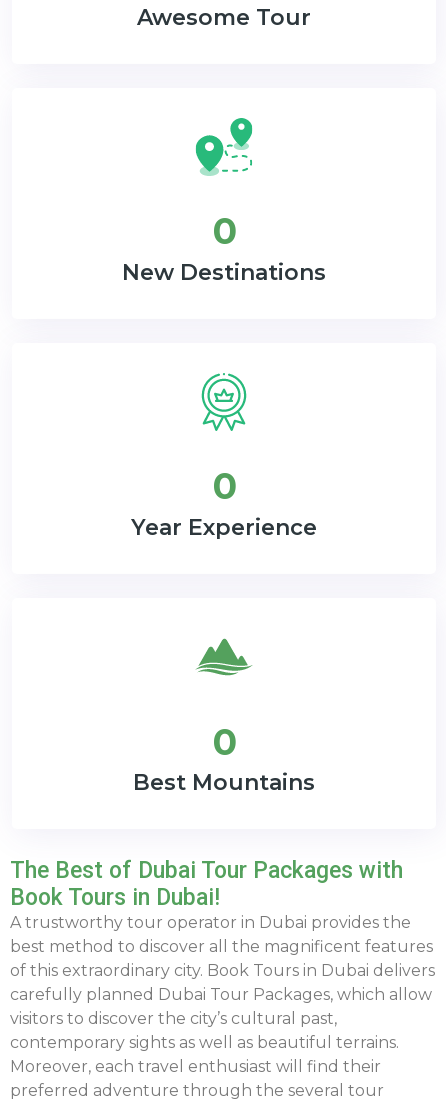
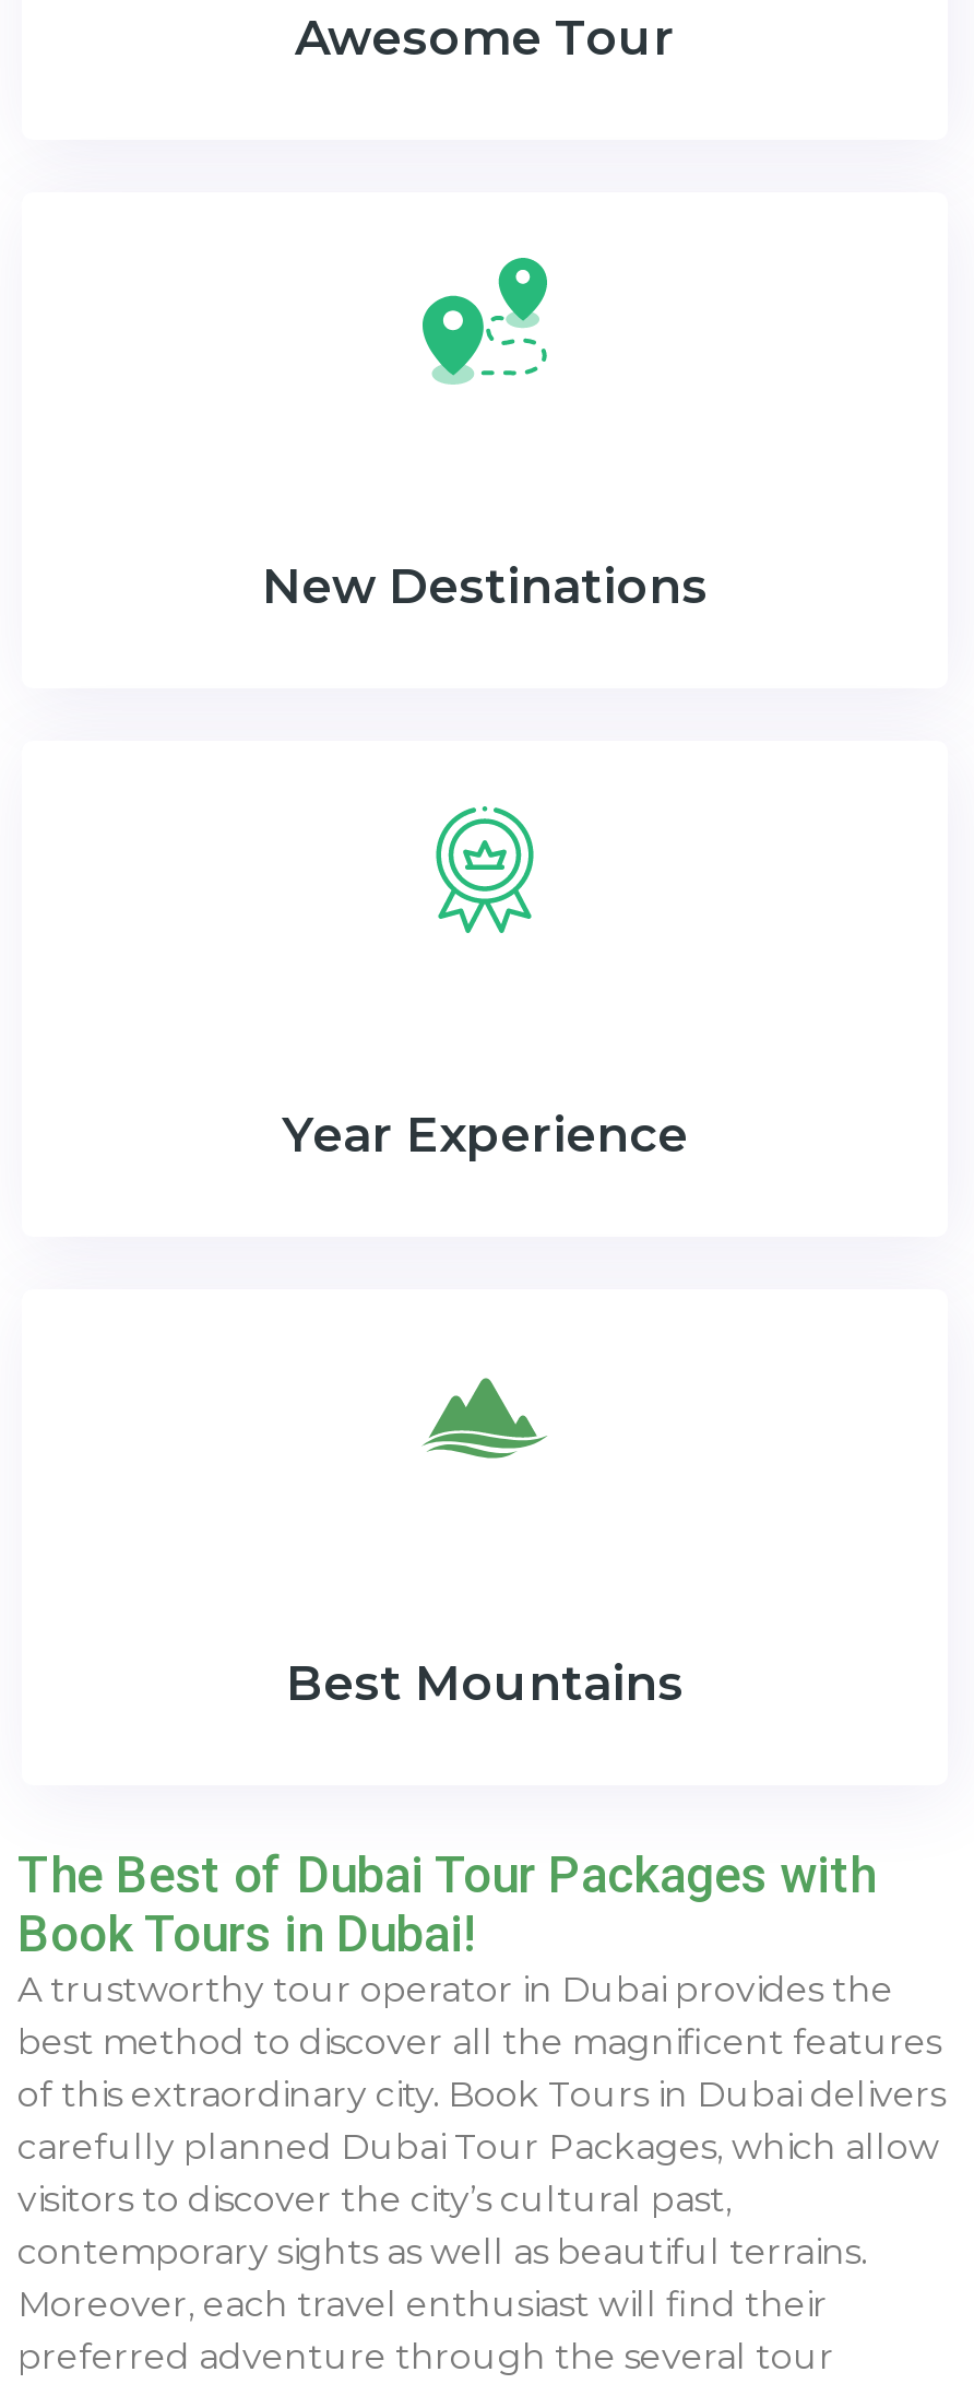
- 0

- 0

- 0
